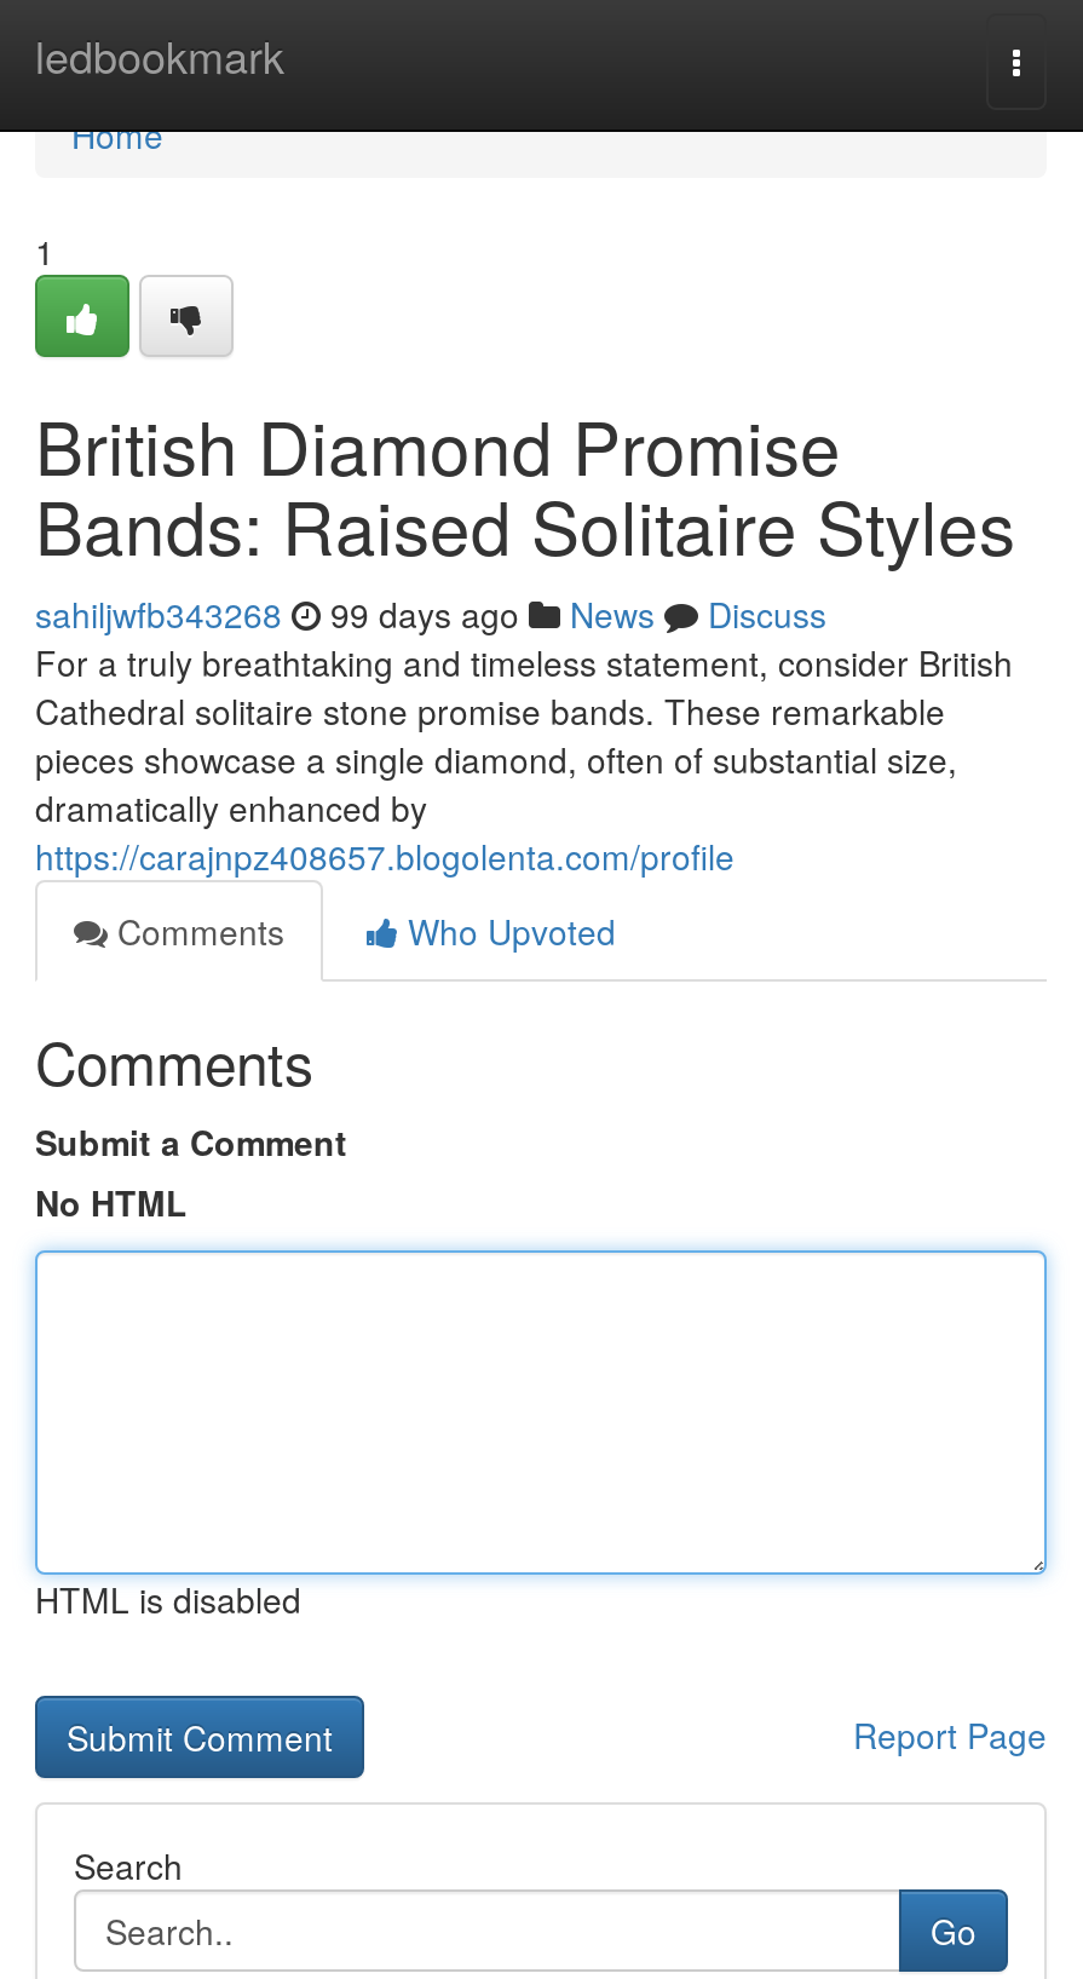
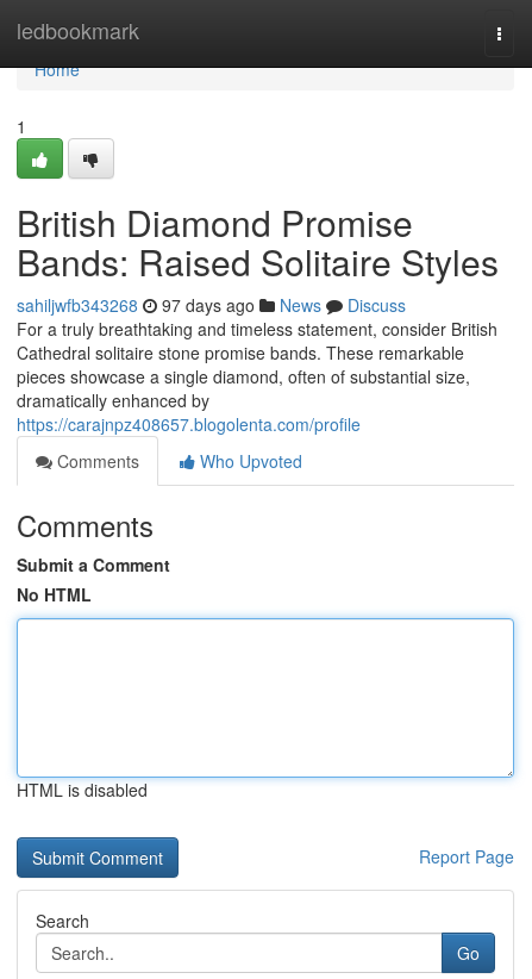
- sahiljwfb343268 99 days ago News Discuss
+ sahiljwfb343268 97 days ago News Discuss
